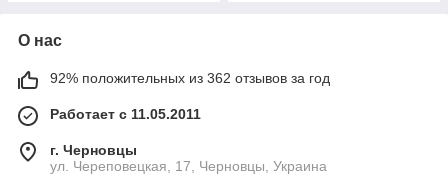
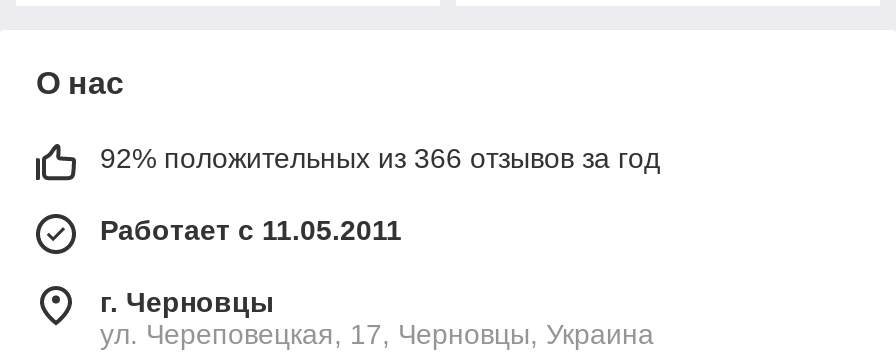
- 92% положительных из 362 отзывов за год
+ 92% положительных из 366 отзывов за год
